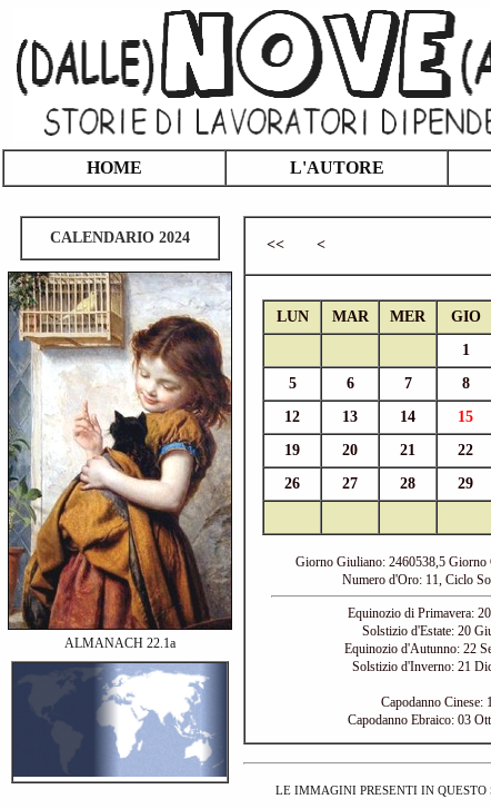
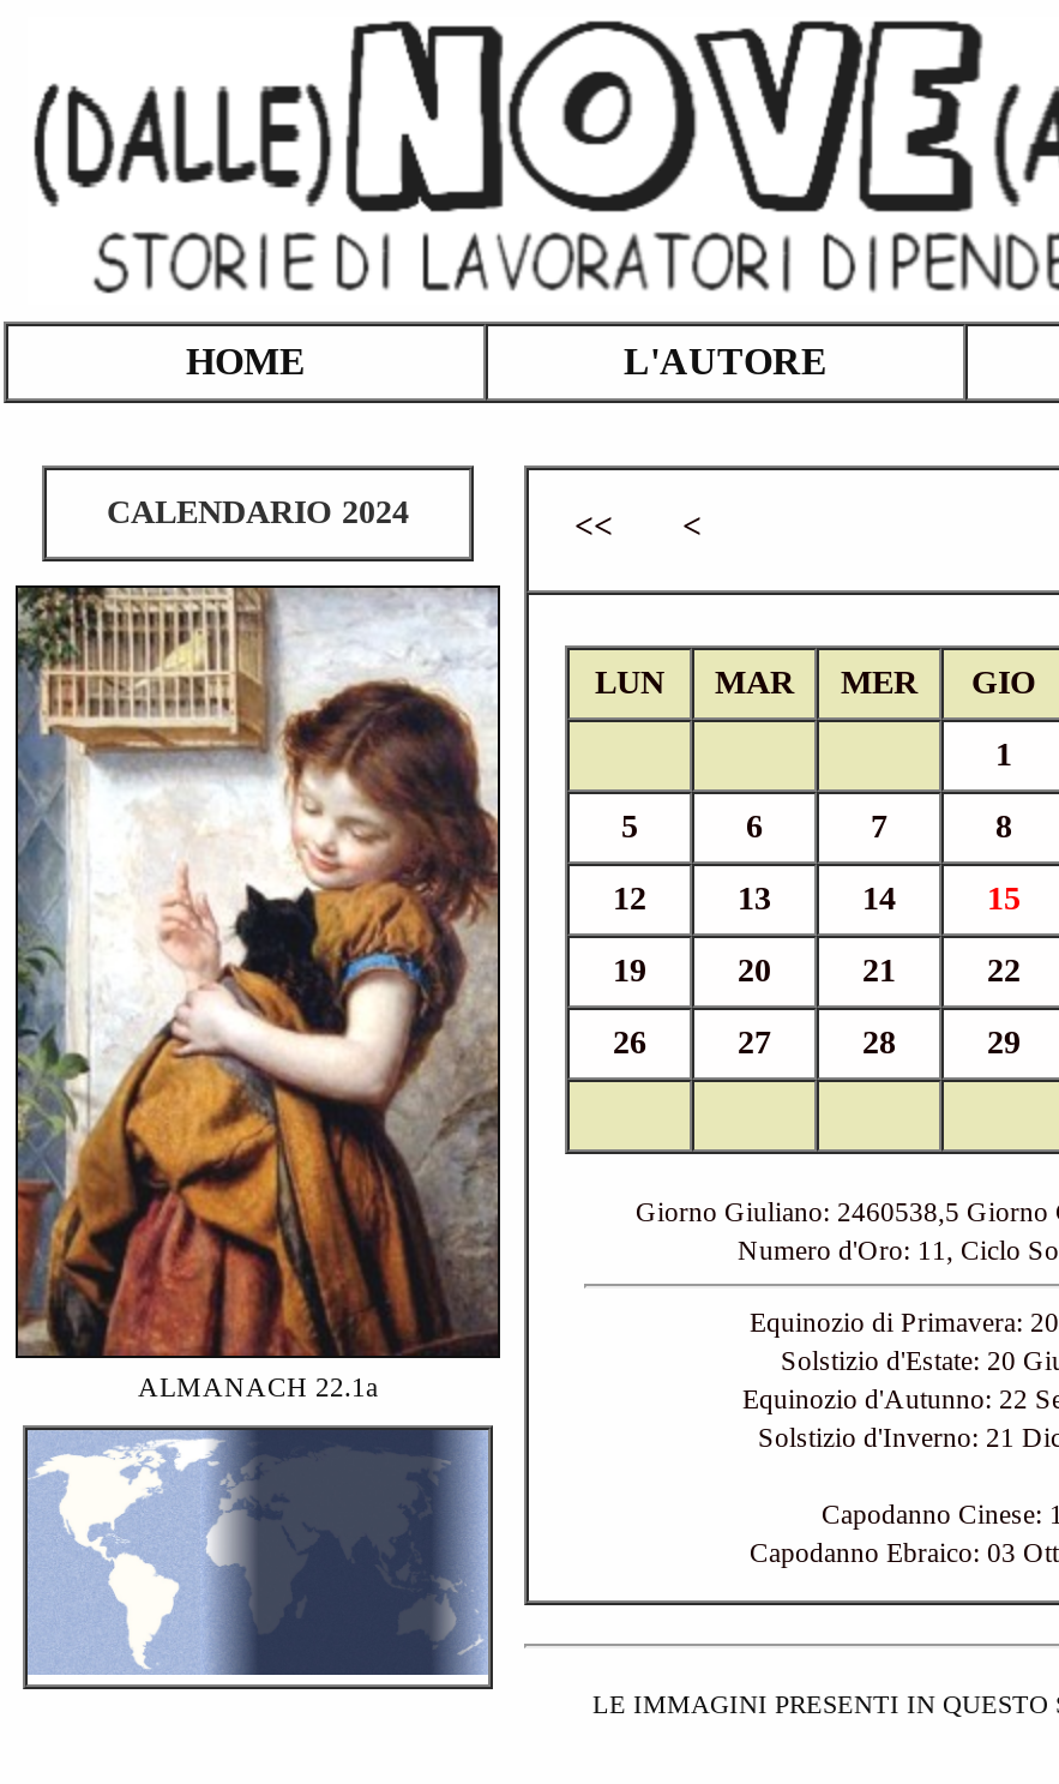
- [image]
+ [image]
